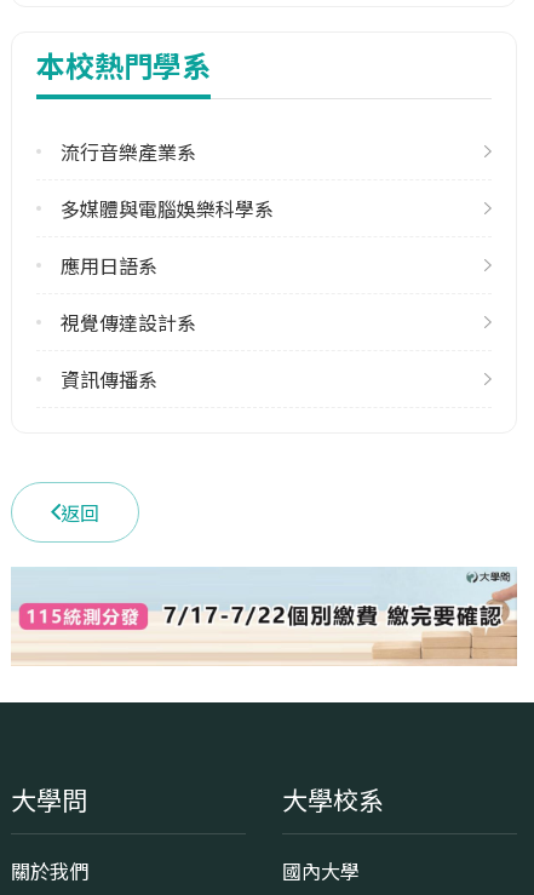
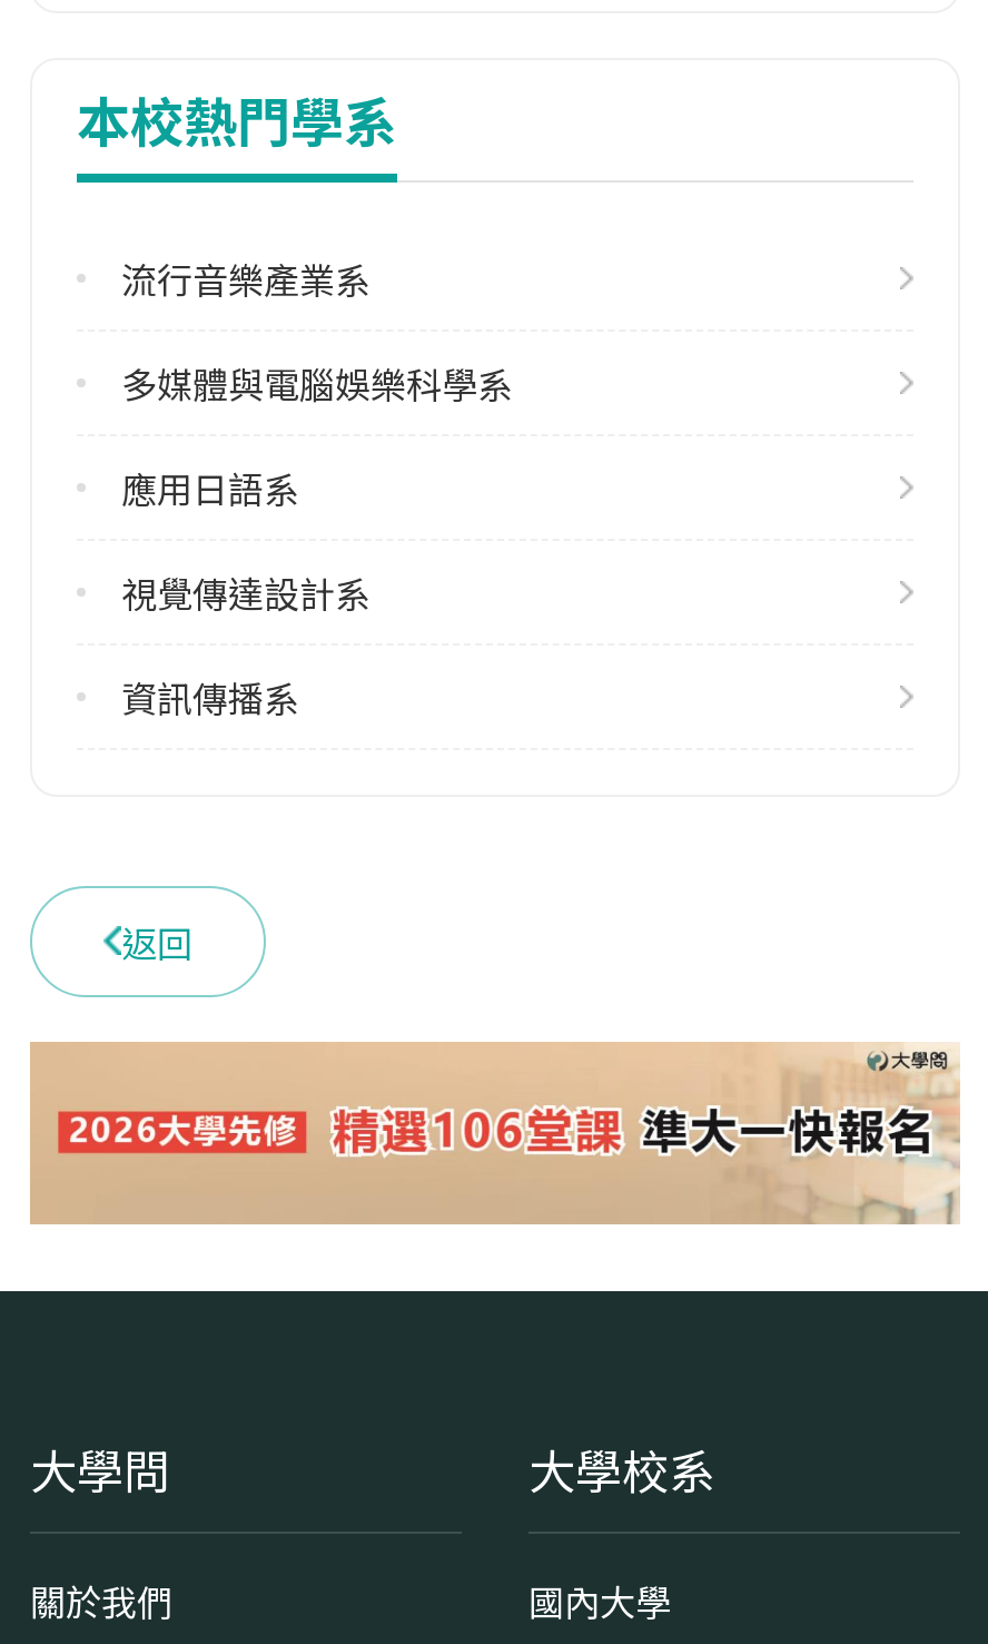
- [image]
+ [image]
